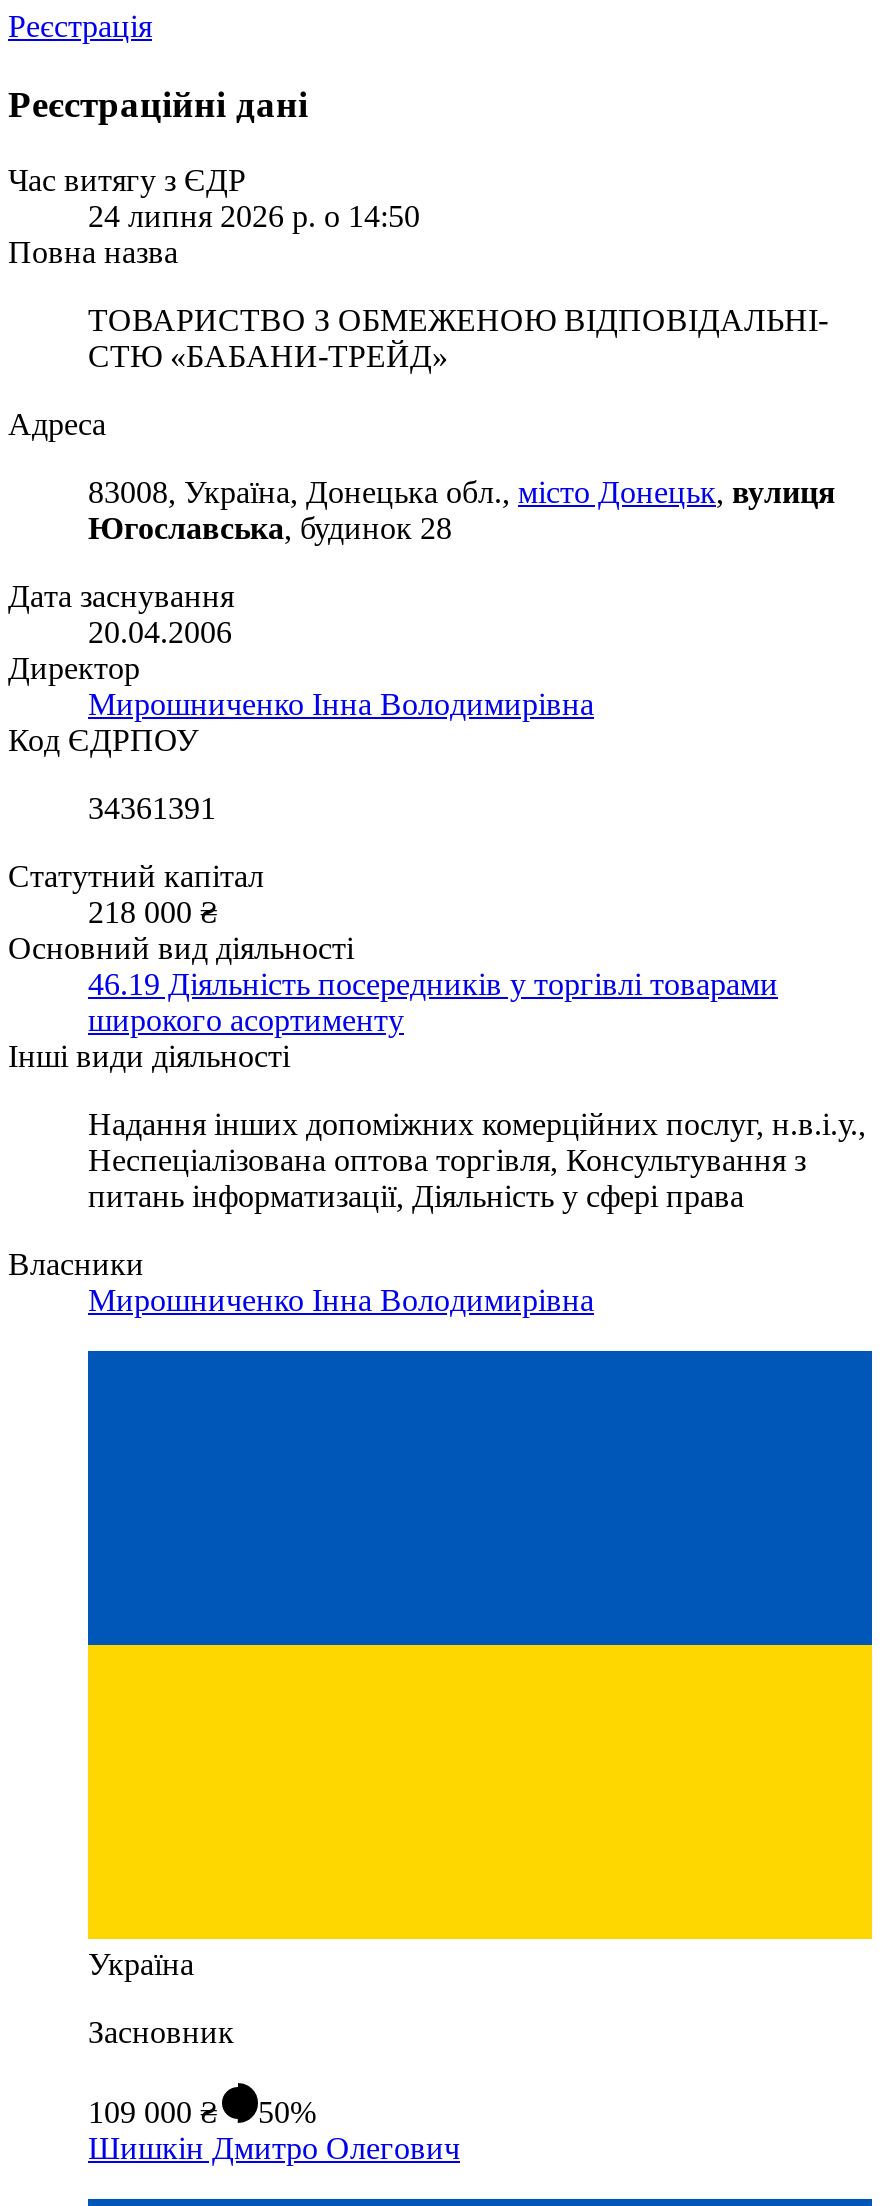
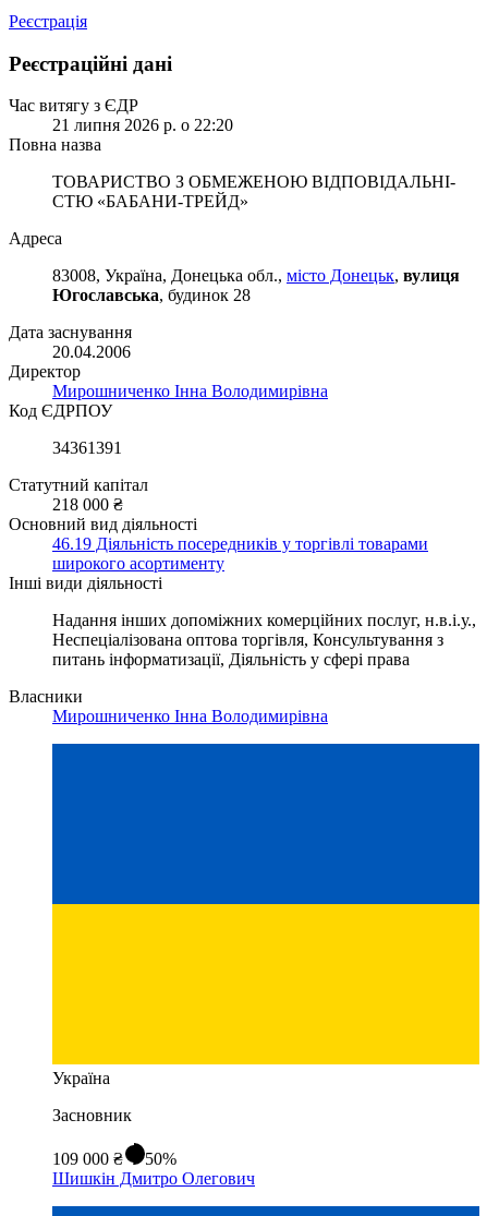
- 24 липня 2026 р. о 14:50
+ 21 липня 2026 р. о 22:20
